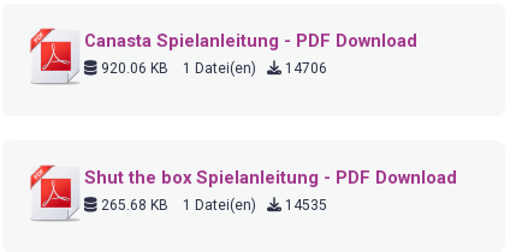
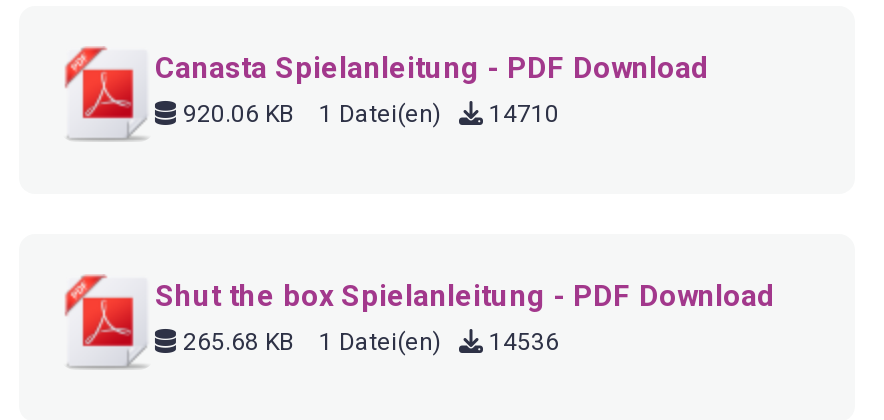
- 920.06 KB 1 Datei(en) 14706
+ 920.06 KB 1 Datei(en) 14710

- 265.68 KB 1 Datei(en) 14535
+ 265.68 KB 1 Datei(en) 14536
